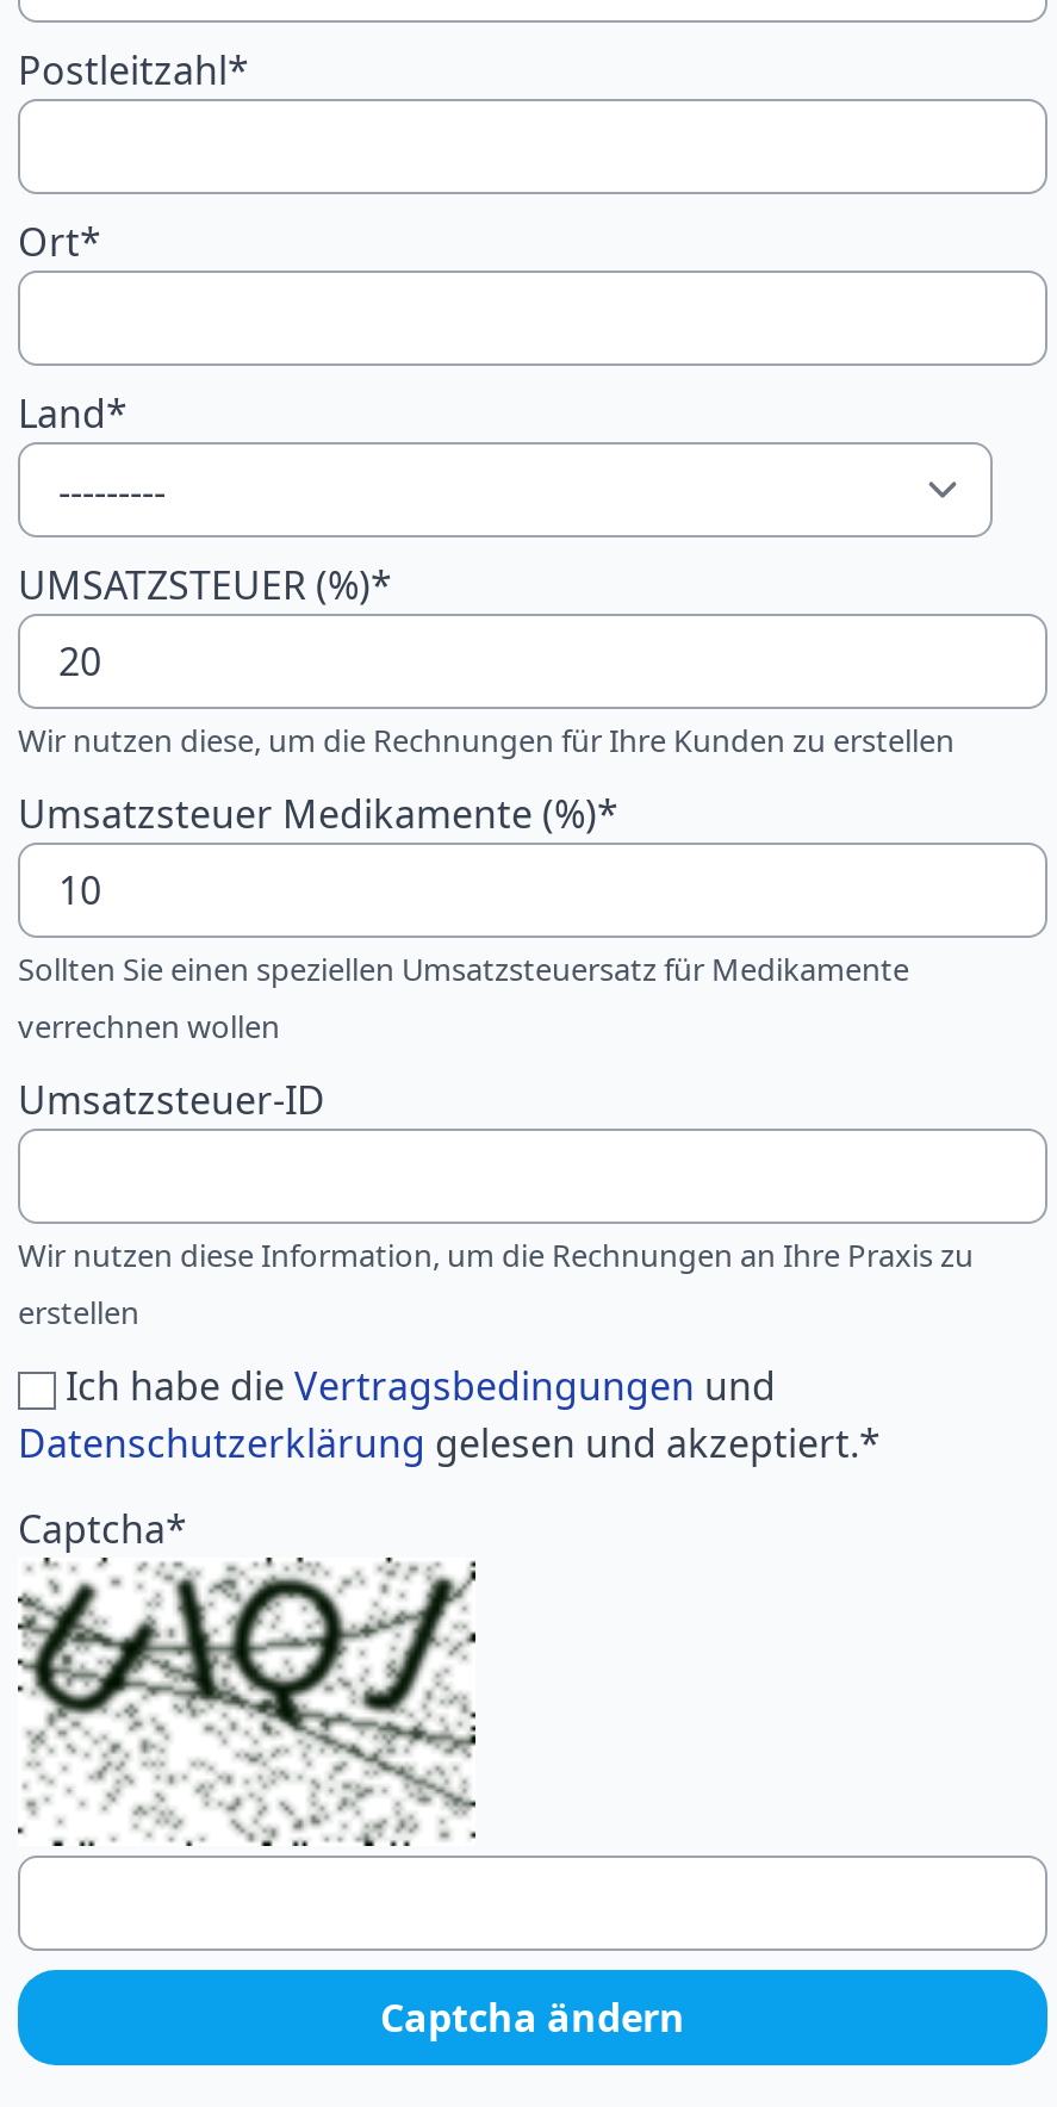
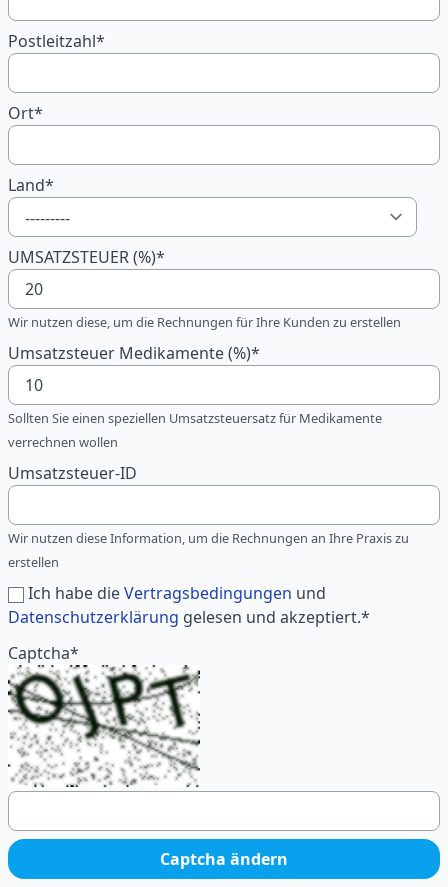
- [image]
+ [image]
